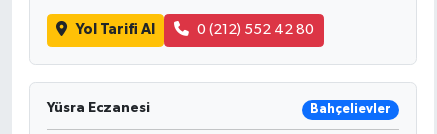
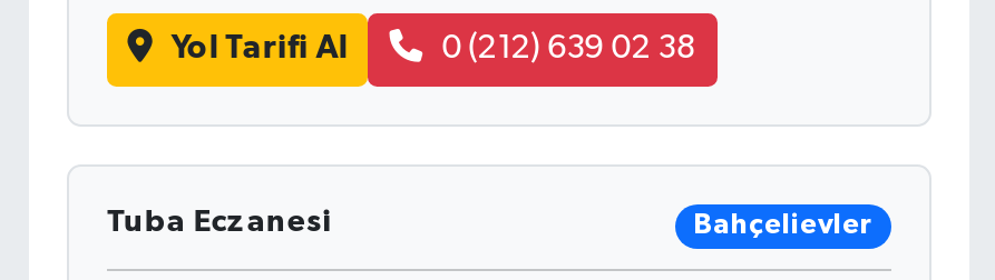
- 0 (212) 552 42 80
+ 0 (212) 639 02 38

- Yüsra Eczanesi
+ Tuba Eczanesi
